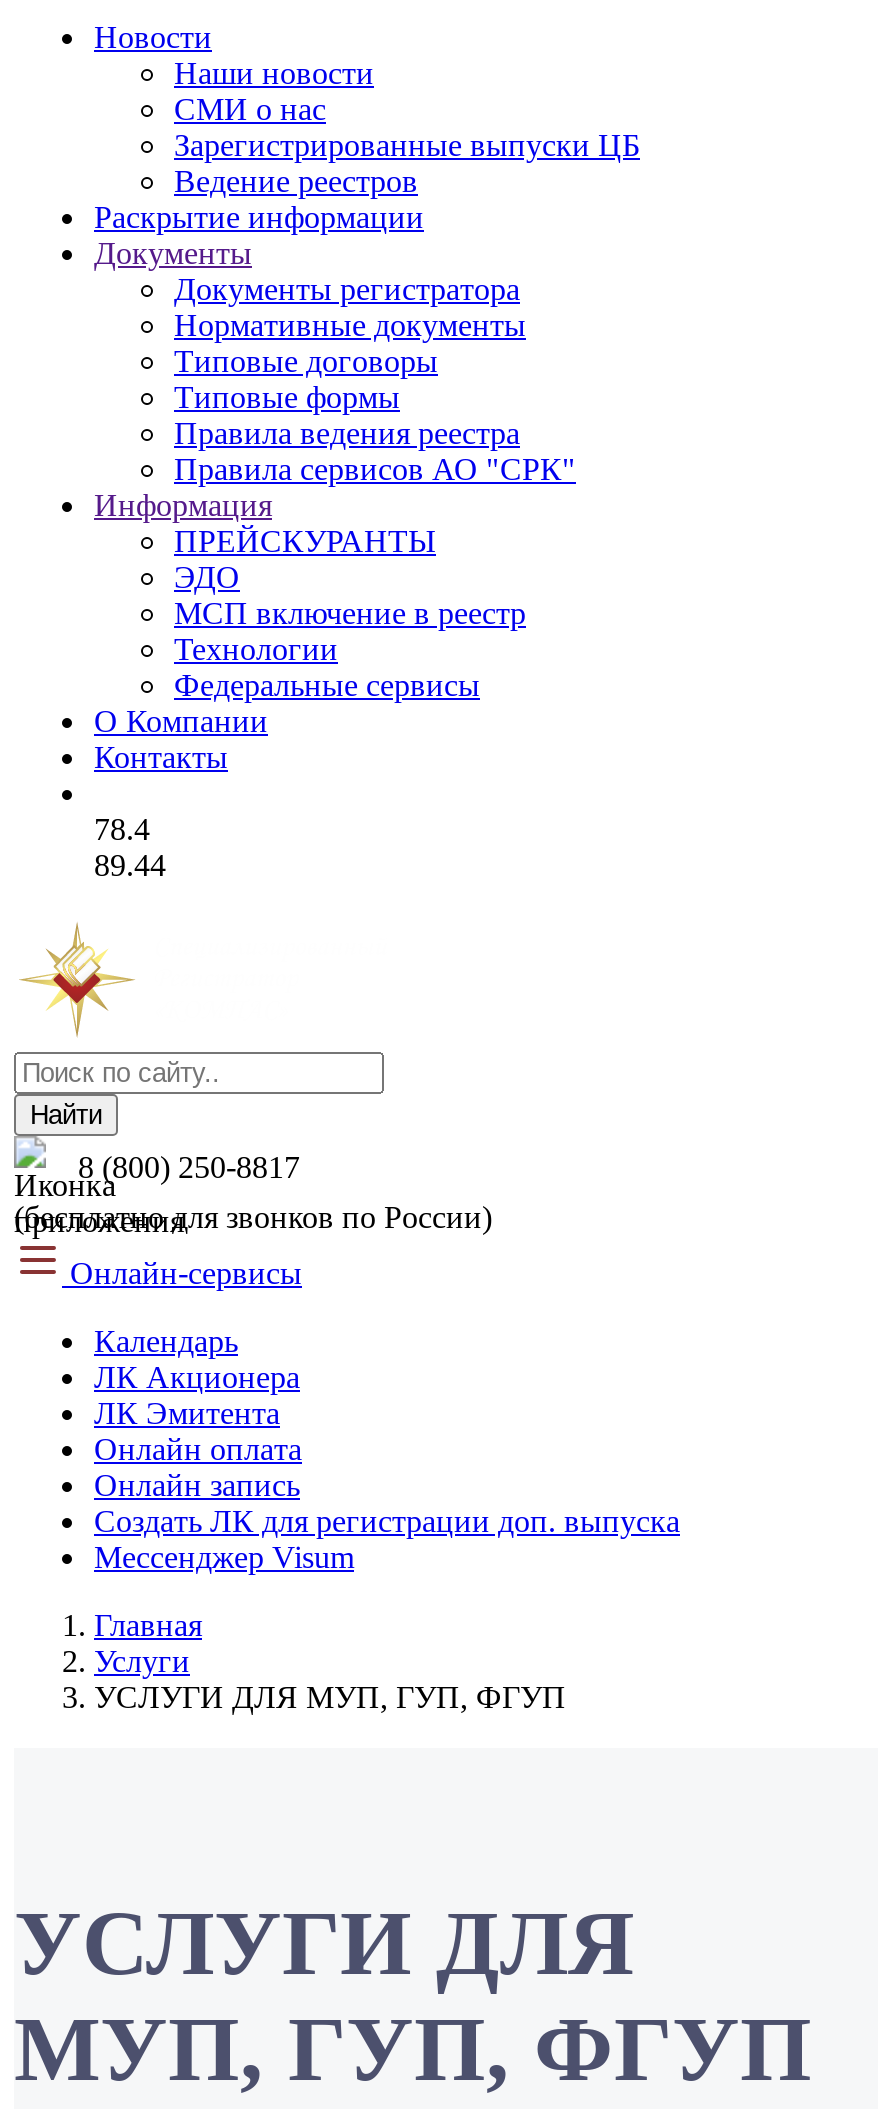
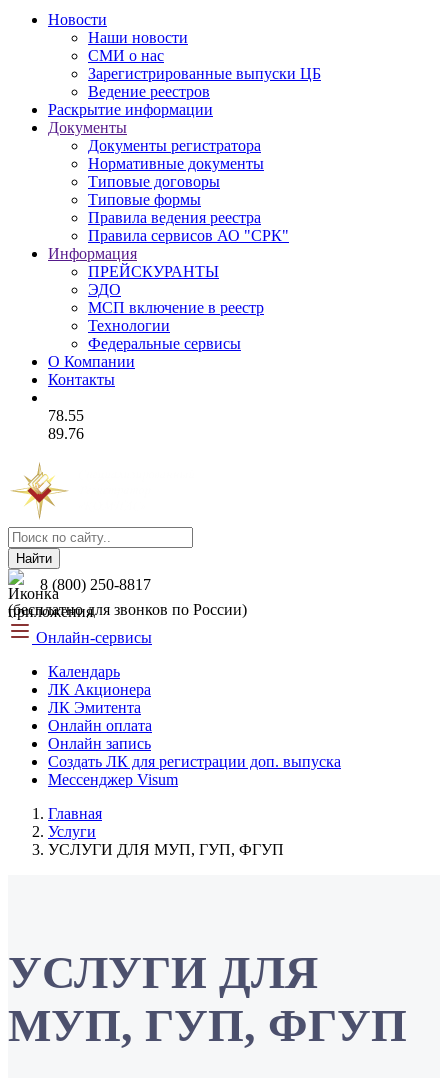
- 78.4
+ 78.55

- 89.44
+ 89.76
